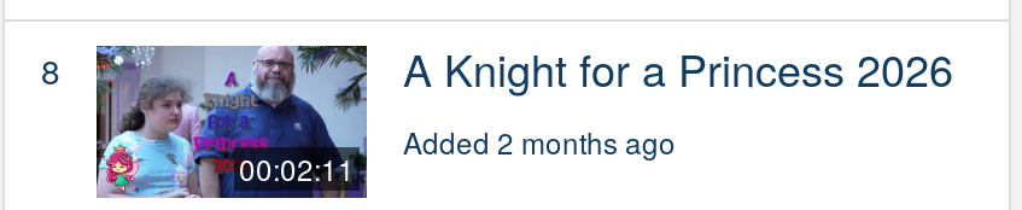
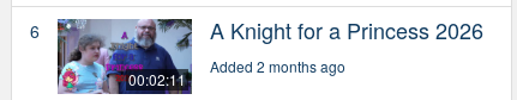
- 8
+ 6
